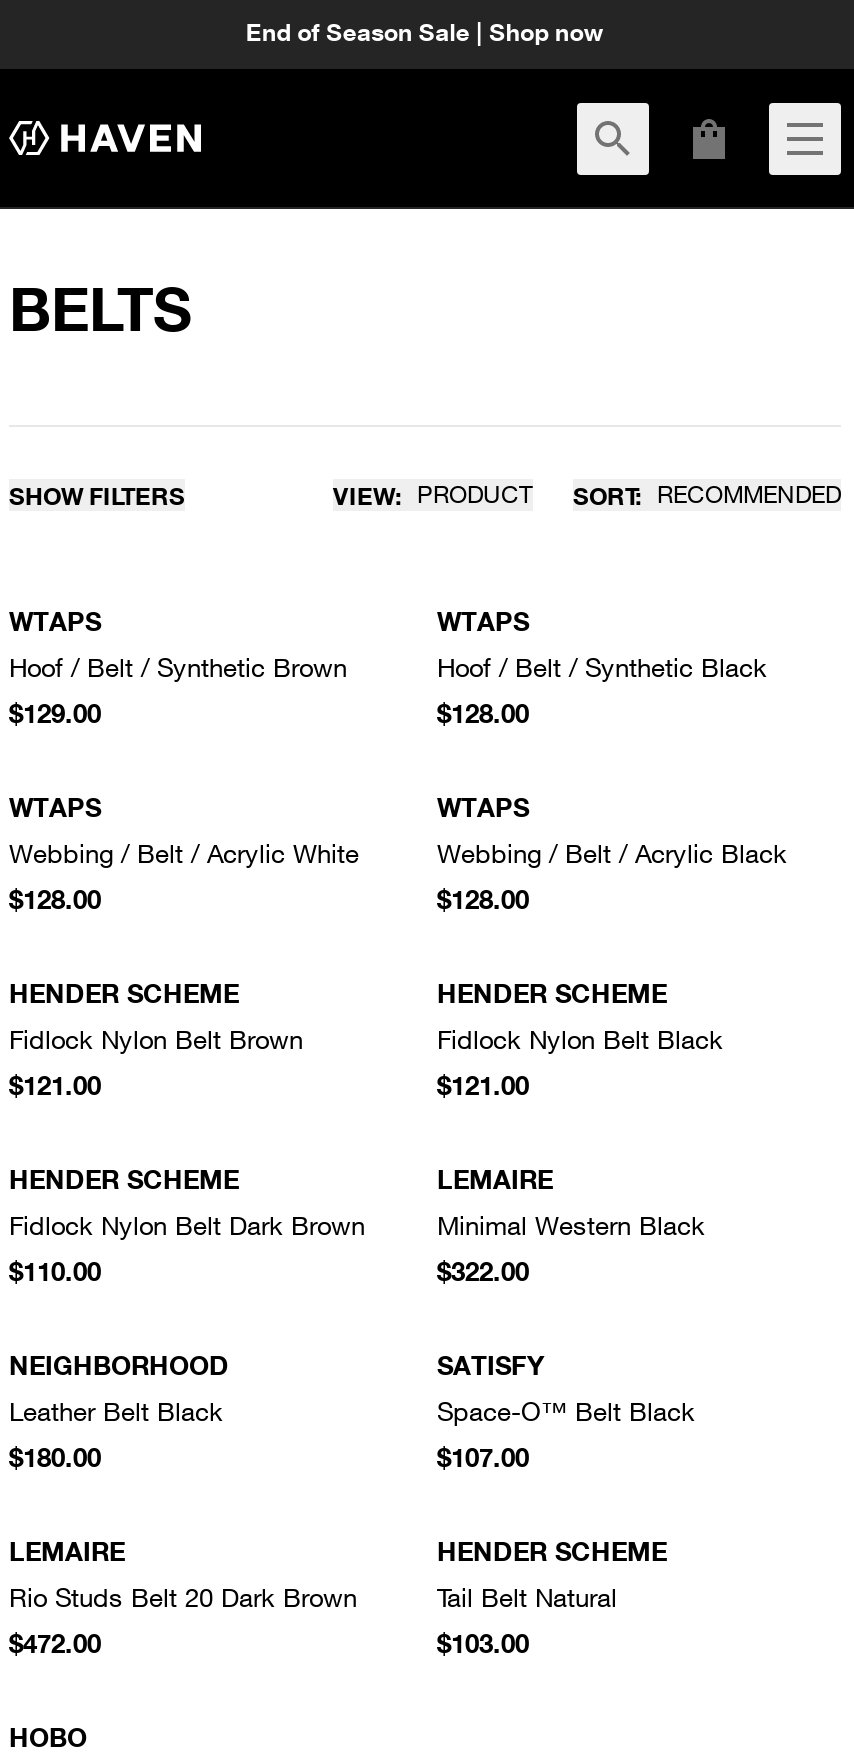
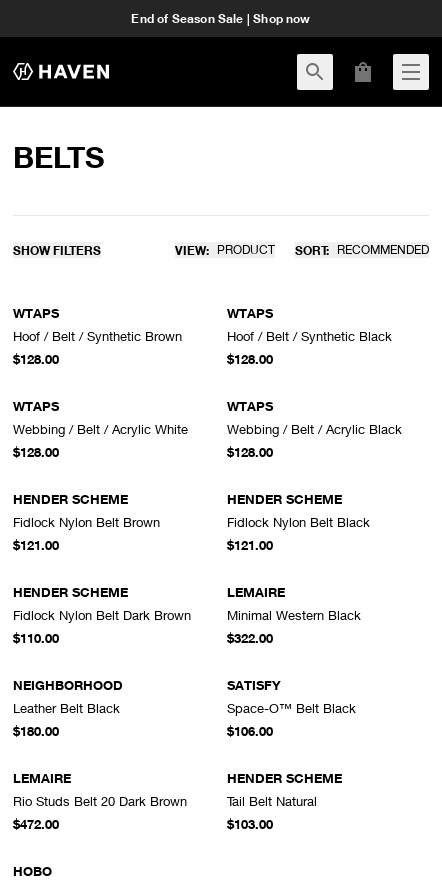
- $129.00
+ $128.00

- $107.00
+ $106.00
